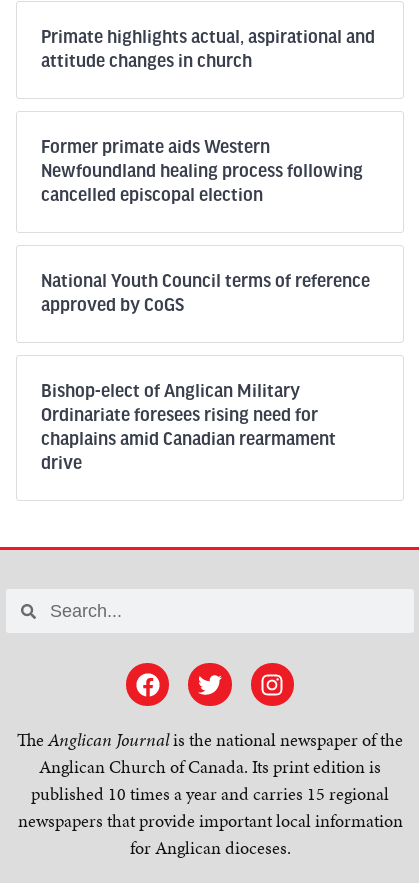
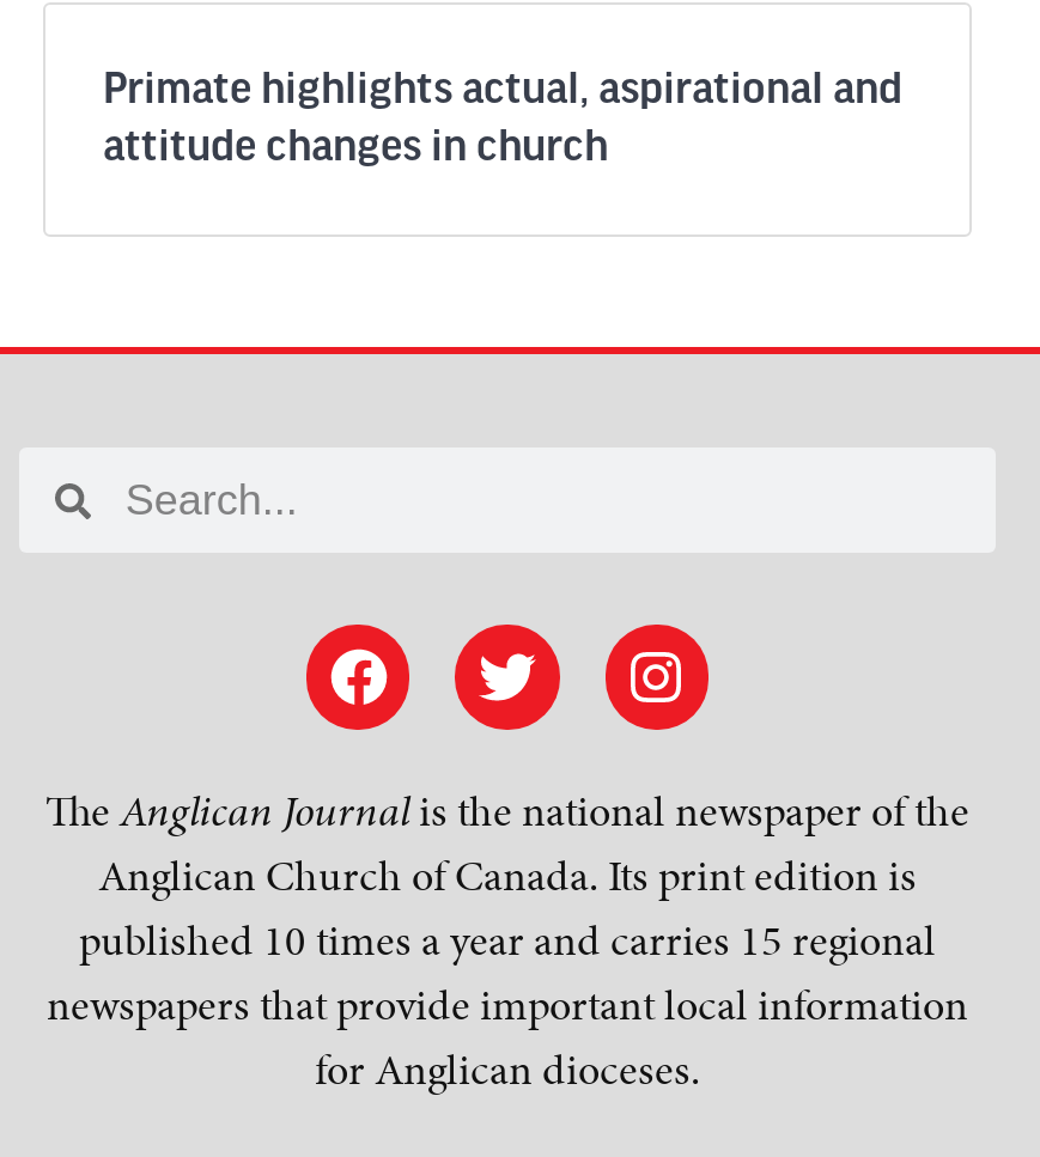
- Former primate aids Western
- Newfoundland healing process following
- cancelled episcopal election

- National Youth Council terms of reference
- approved by CoGS

- Bishop-elect of Anglican Military
- Ordinariate foresees rising need for
- chaplains amid Canadian rearmament
- drive
